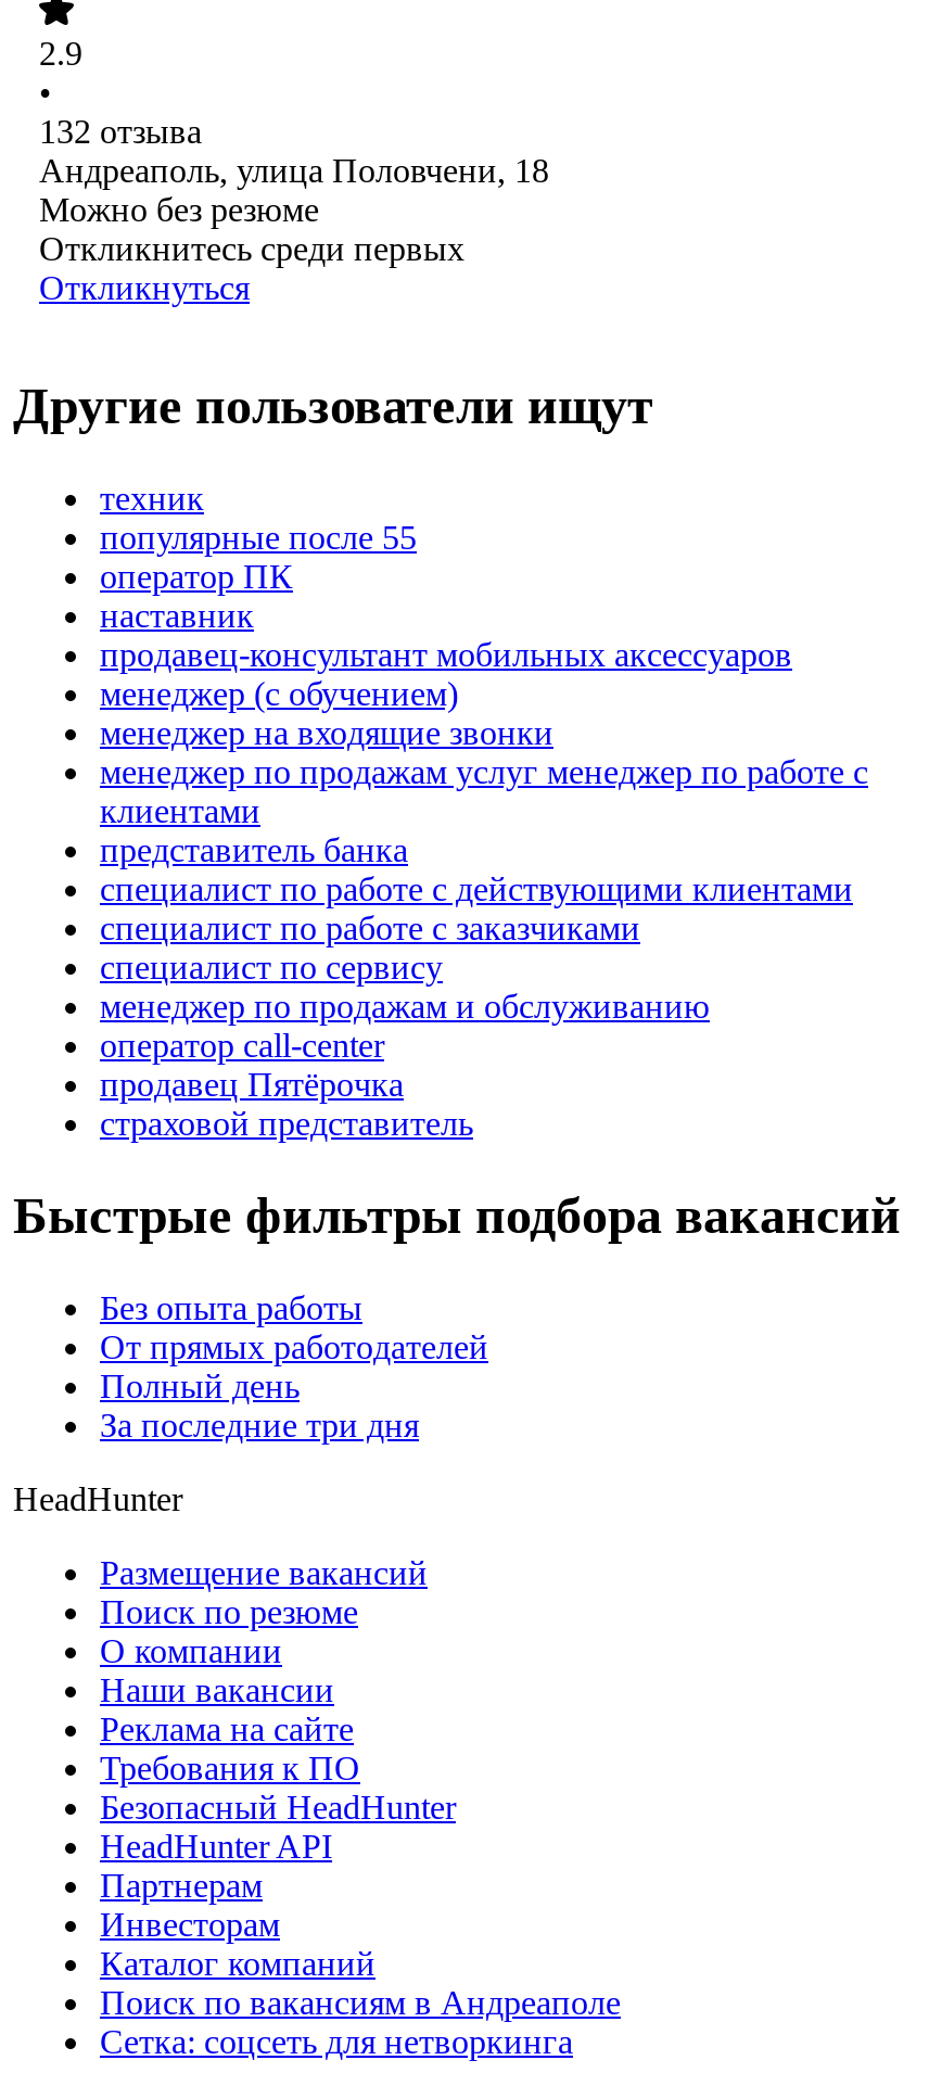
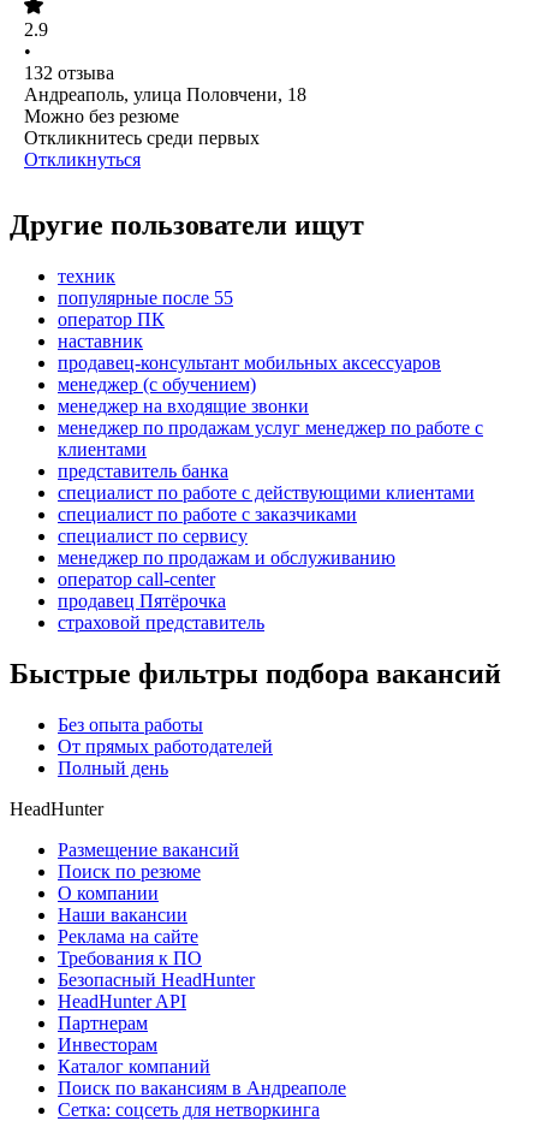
- За последние три дня
